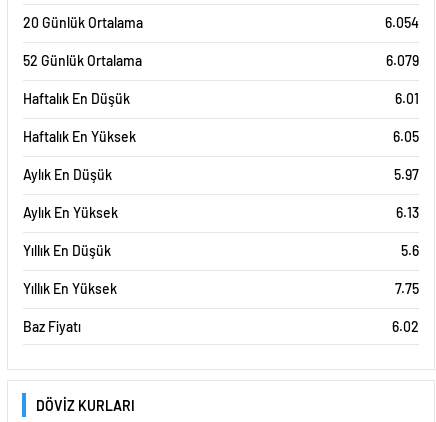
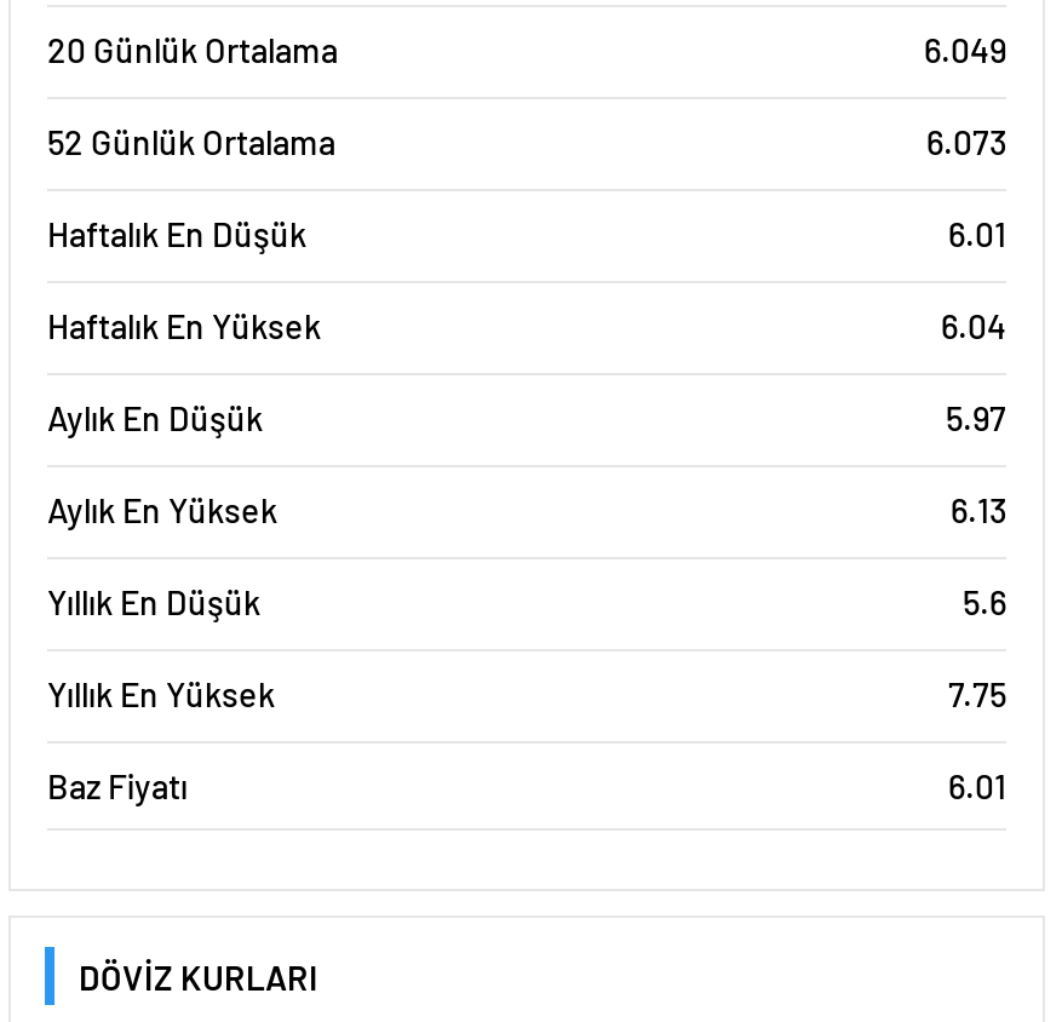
- 6.054
+ 6.049

- 6.079
+ 6.073

- 6.05
+ 6.04

- 6.02
+ 6.01
